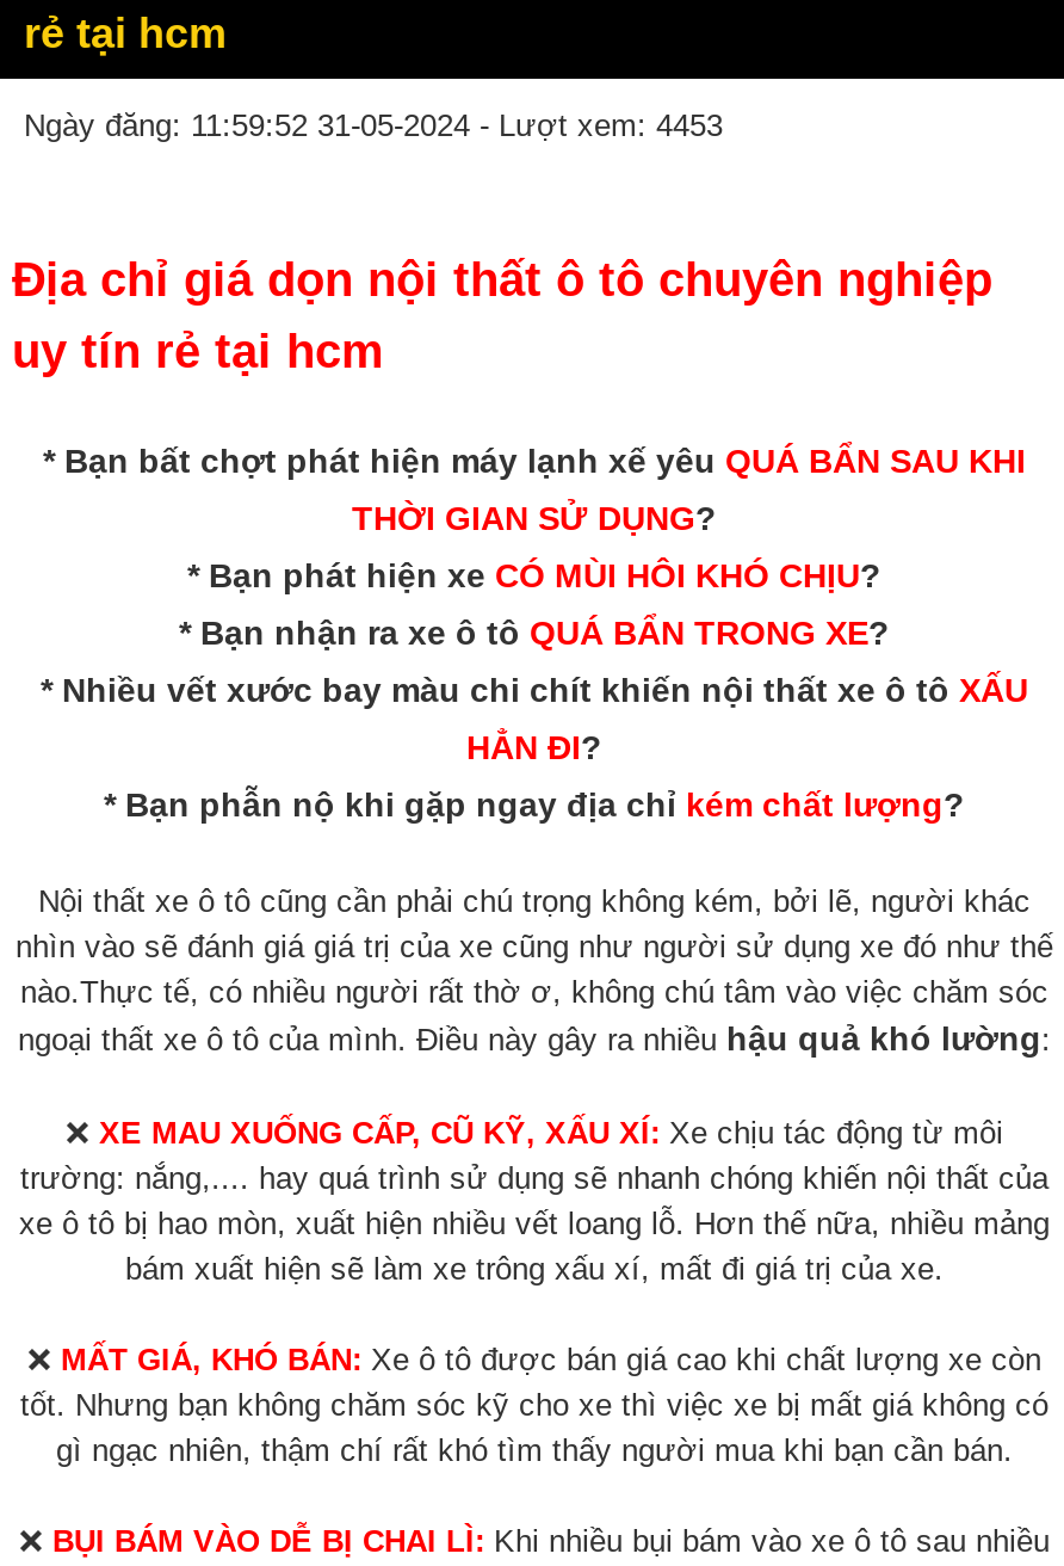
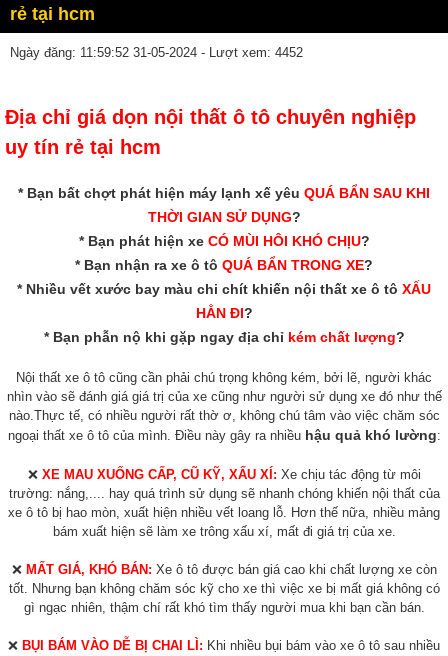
- Ngày đăng: 11:59:52 31-05-2024 - Lượt xem: 4453
+ Ngày đăng: 11:59:52 31-05-2024 - Lượt xem: 4452
